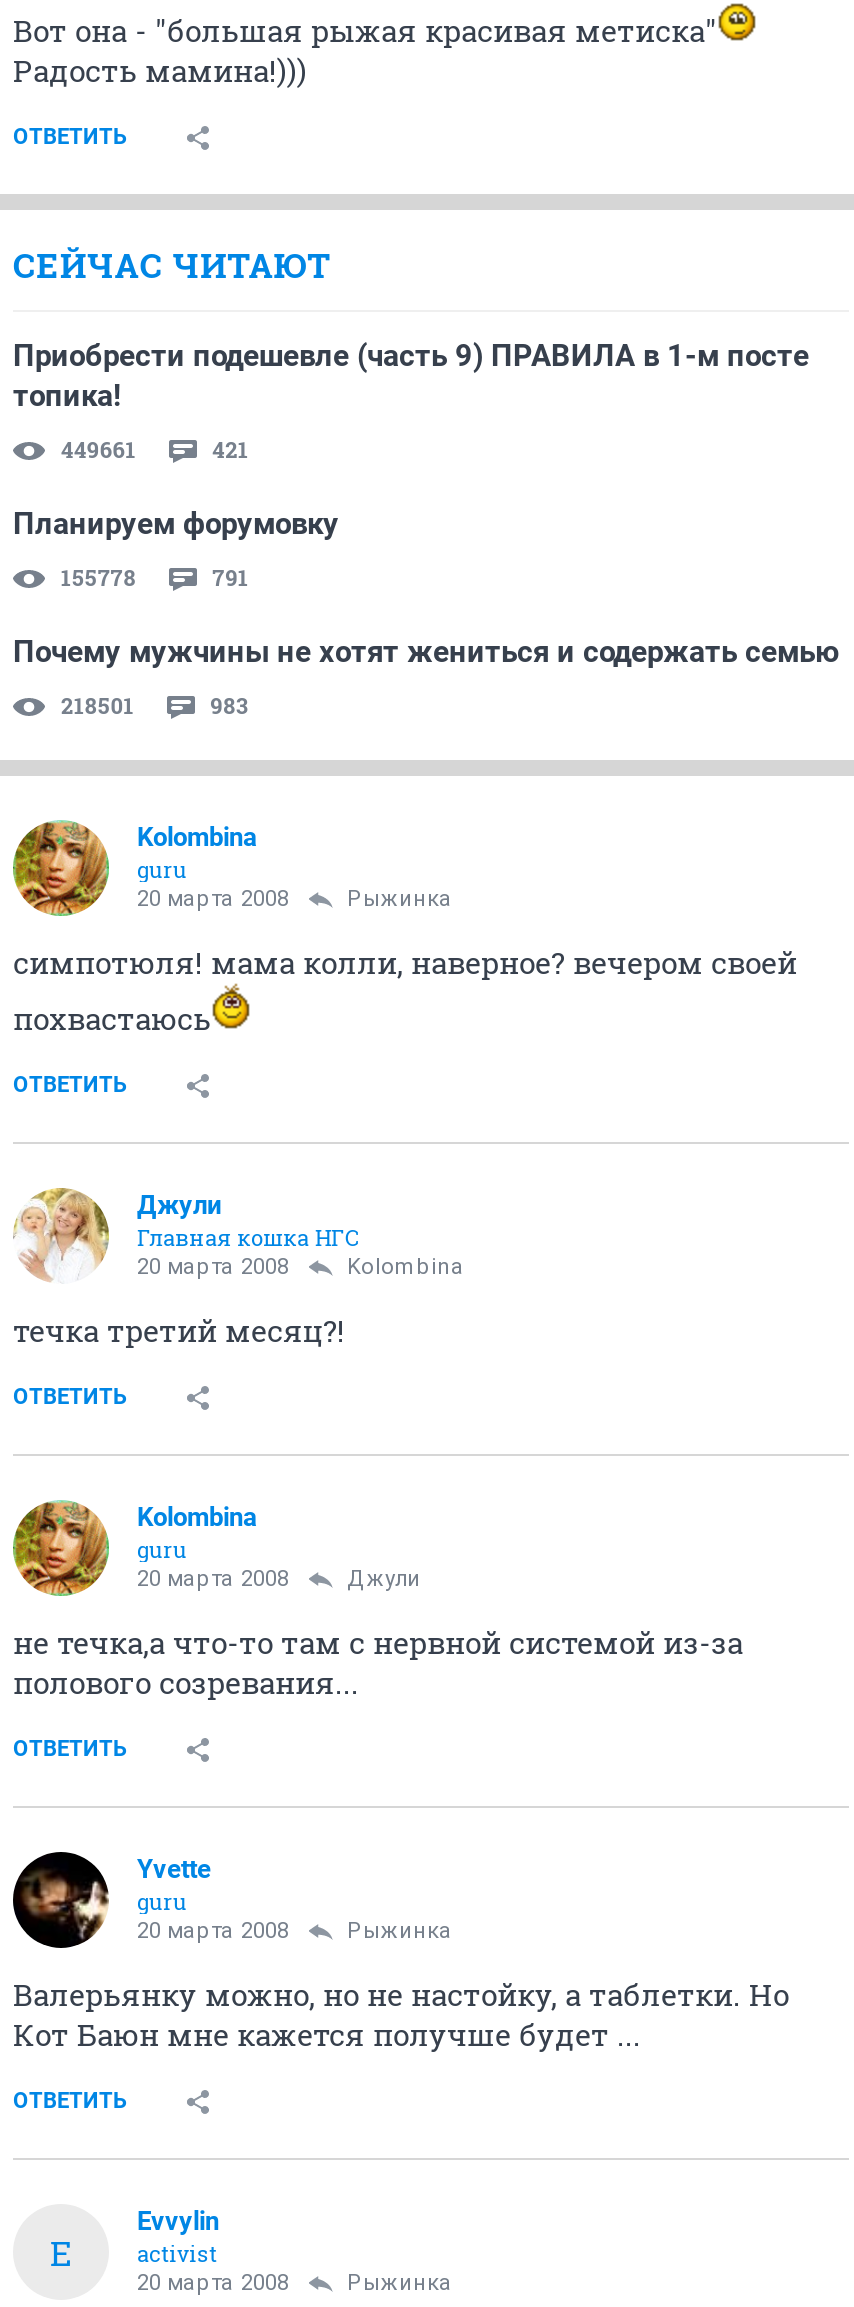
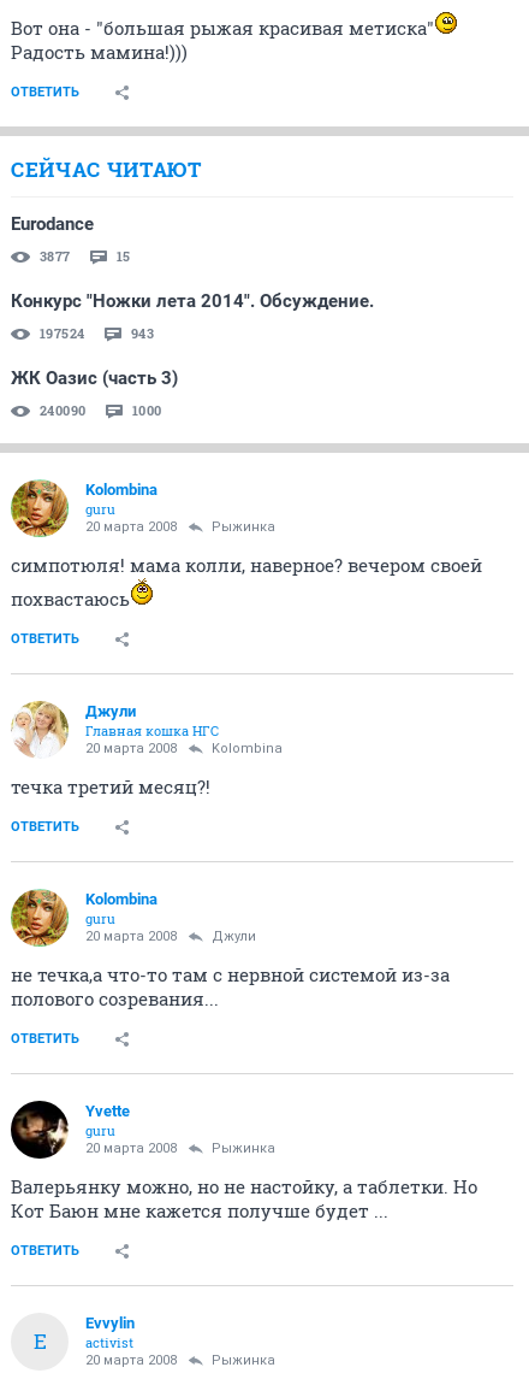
- Приобрести подешевле (часть 9) ПРАВИЛА в 1-м посте
- топика!
+ Eurodance

- 449661
- 421
+ 3877
+ 15

- Планируем форумовку
+ Конкурс "Ножки лета 2014". Обсуждение.

- 155778
- 791
+ 197524
+ 943

- Почему мужчины не хотят жениться и содержать семью
+ ЖК Оазис (часть 3)

- 218501
- 983
+ 240090
+ 1000
